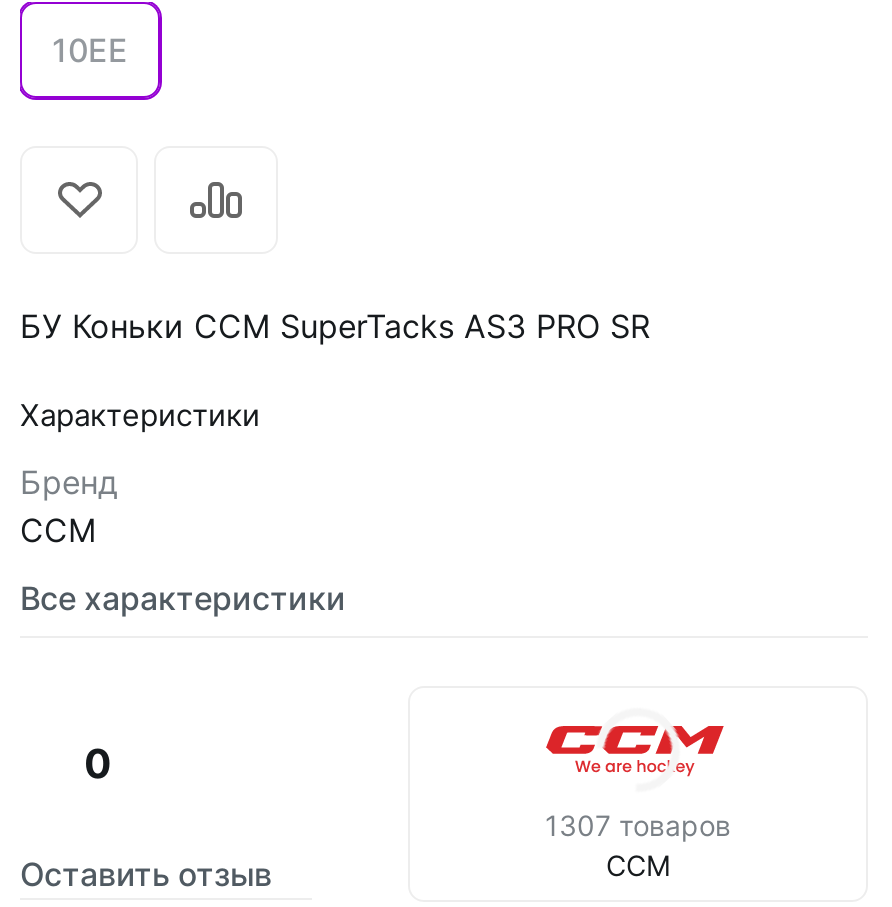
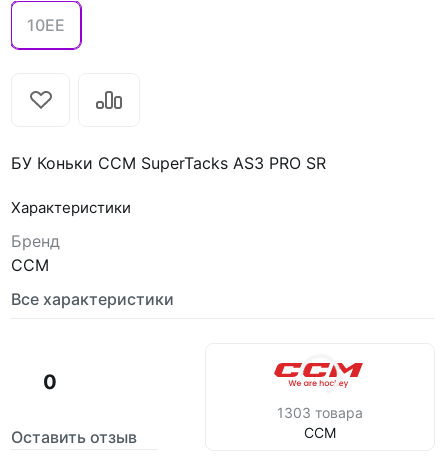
- 1307 товаров
+ 1303 товара
